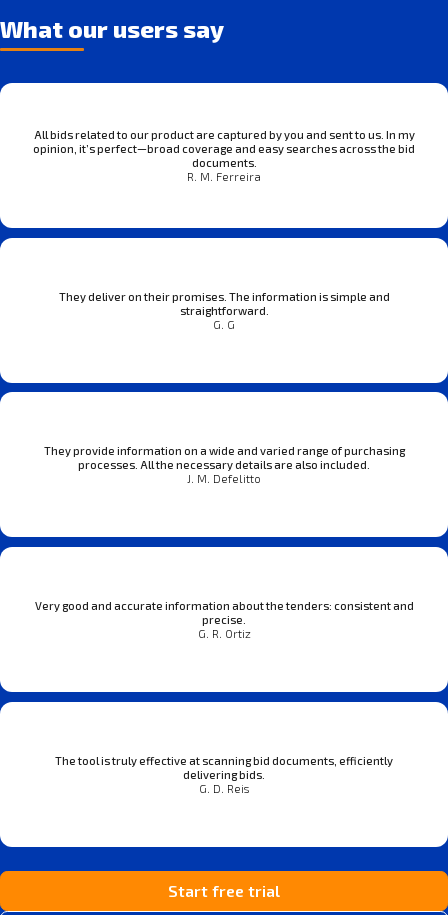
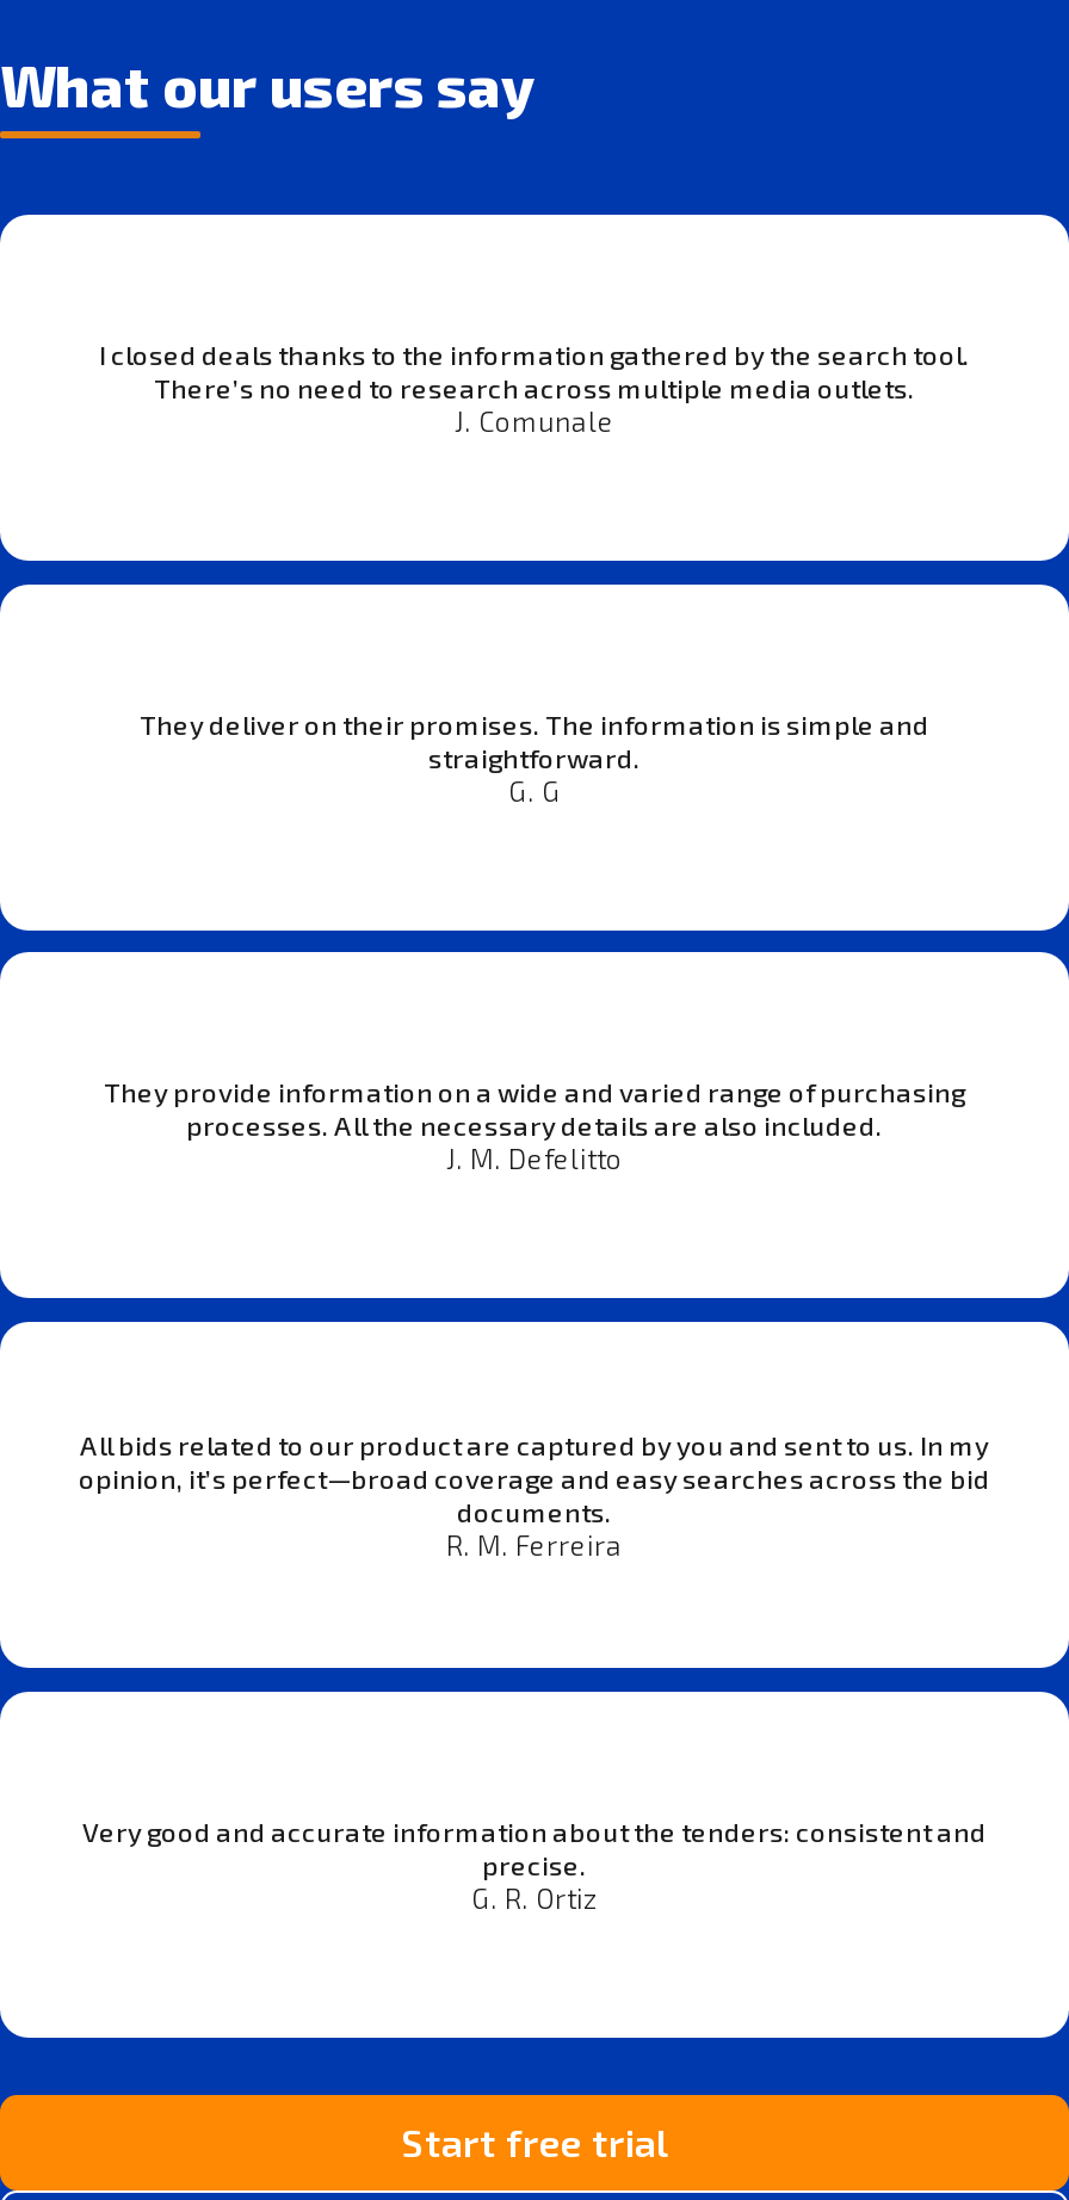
+ I closed deals thanks to the information gathered by the search tool.
+ There’s no need to research across multiple media outlets.
+ J. Comunale

moved down: All bids related to our product are captured by you and sent to us. In my | opinion, it’s perfect—broad coverage and easy searches across the bid | documents. | R. M. Ferreira

moved down: Very good and accurate information about the tenders: consistent and | precise. | G. R. Ortiz

- The tool is truly effective at scanning bid documents, efficiently
- delivering bids.
- G. D. Reis
